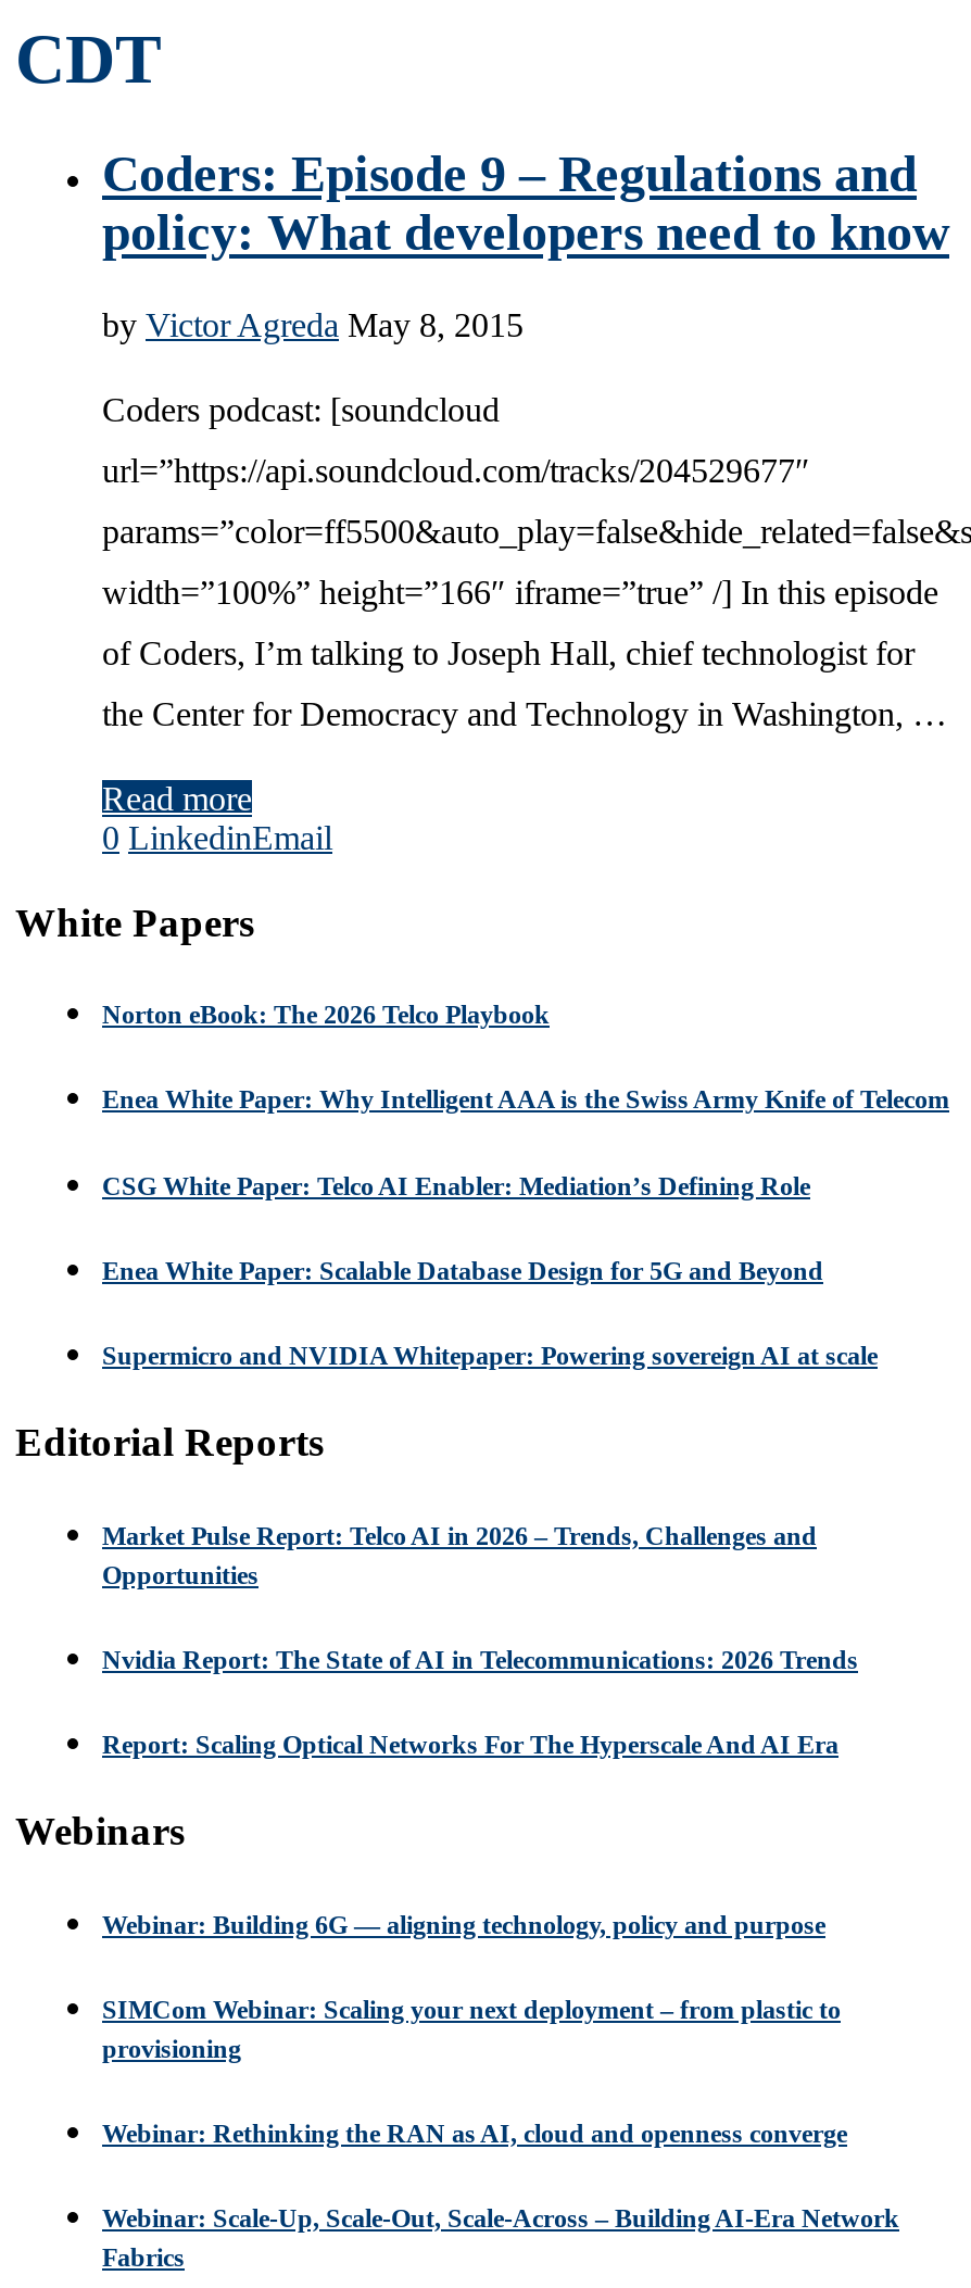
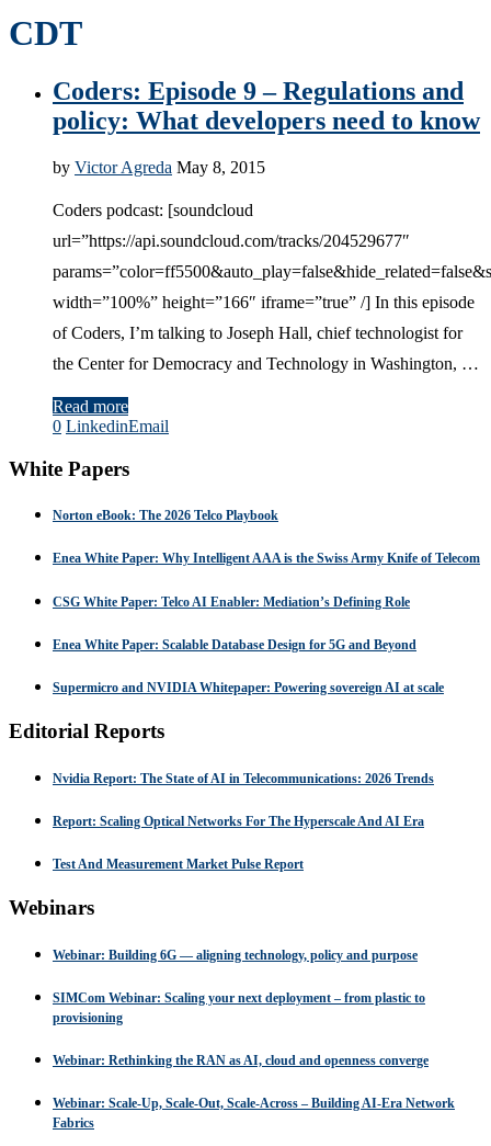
- Market Pulse Report: Telco AI in 2026 – Trends, Challenges and
- Opportunities

moved up: Nvidia Report: The State of AI in Telecommunications: 2026 Trends | Report: Scaling Optical Networks For The Hyperscale And AI Era

+ Test And Measurement Market Pulse Report
